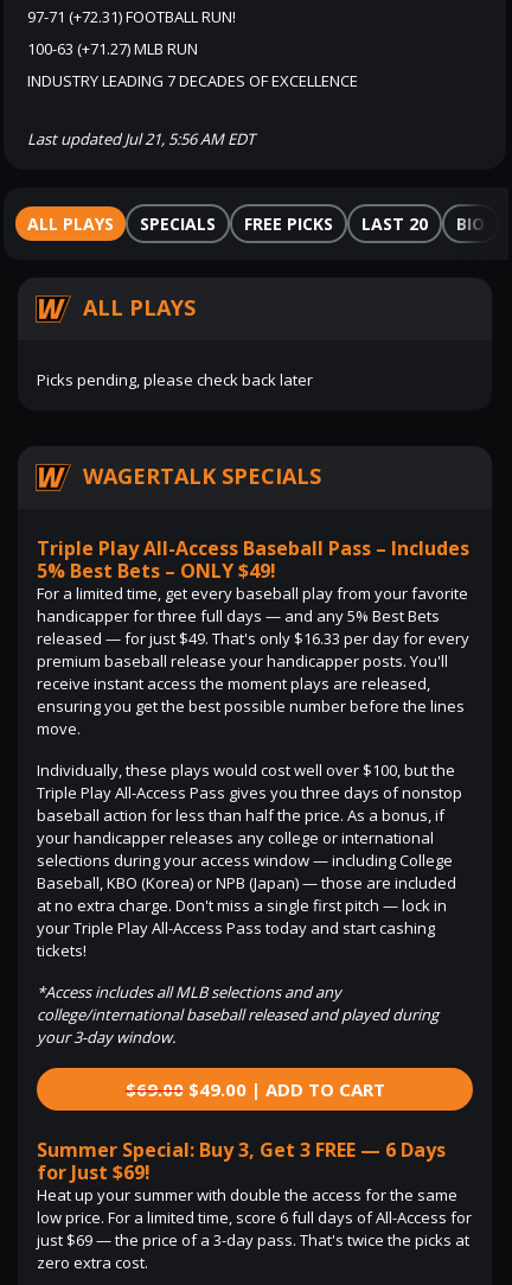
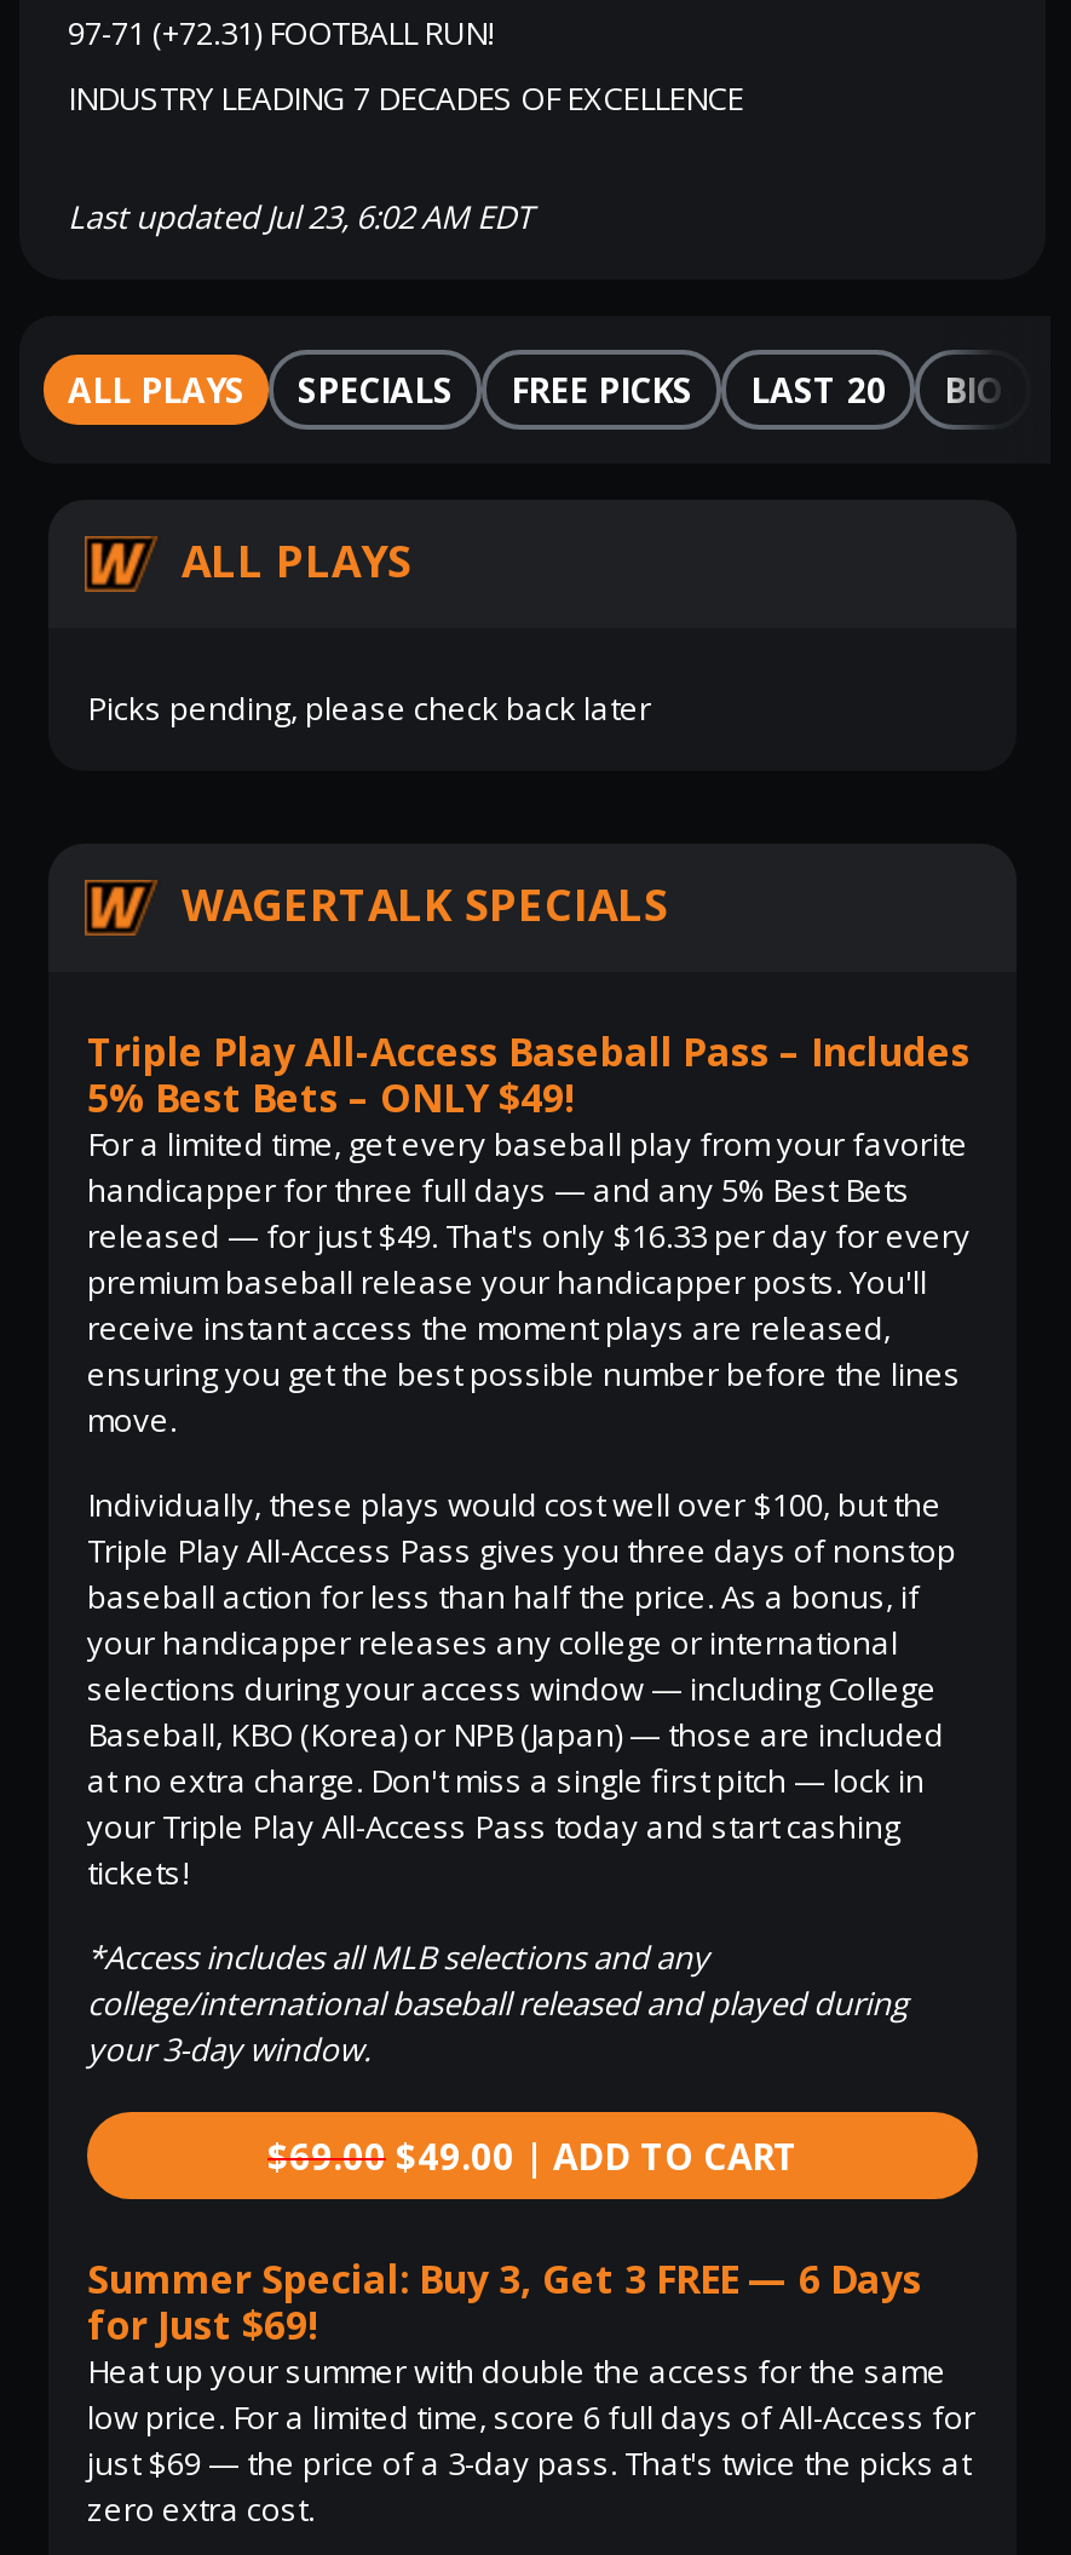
- 100-63 (+71.27) MLB RUN

- Last updated Jul 21, 5:56 AM EDT
+ Last updated Jul 23, 6:02 AM EDT
